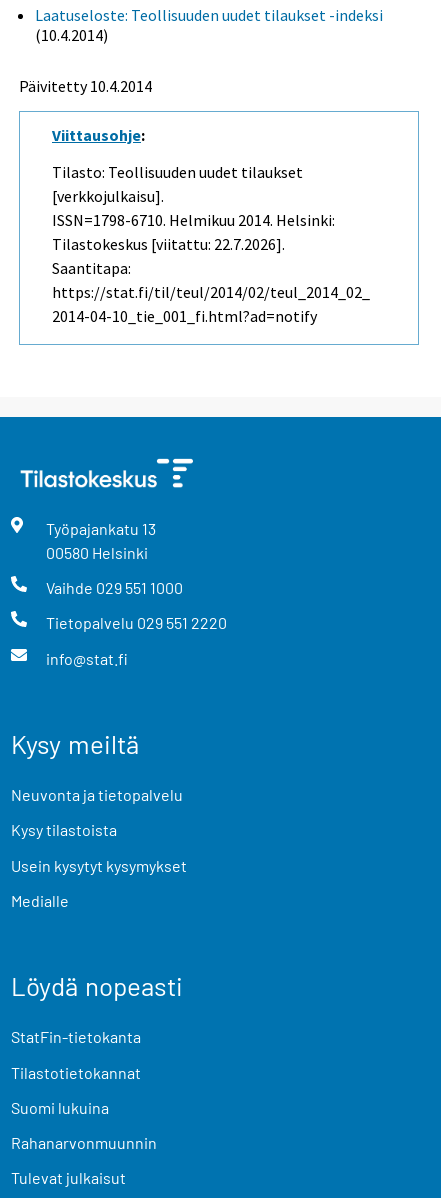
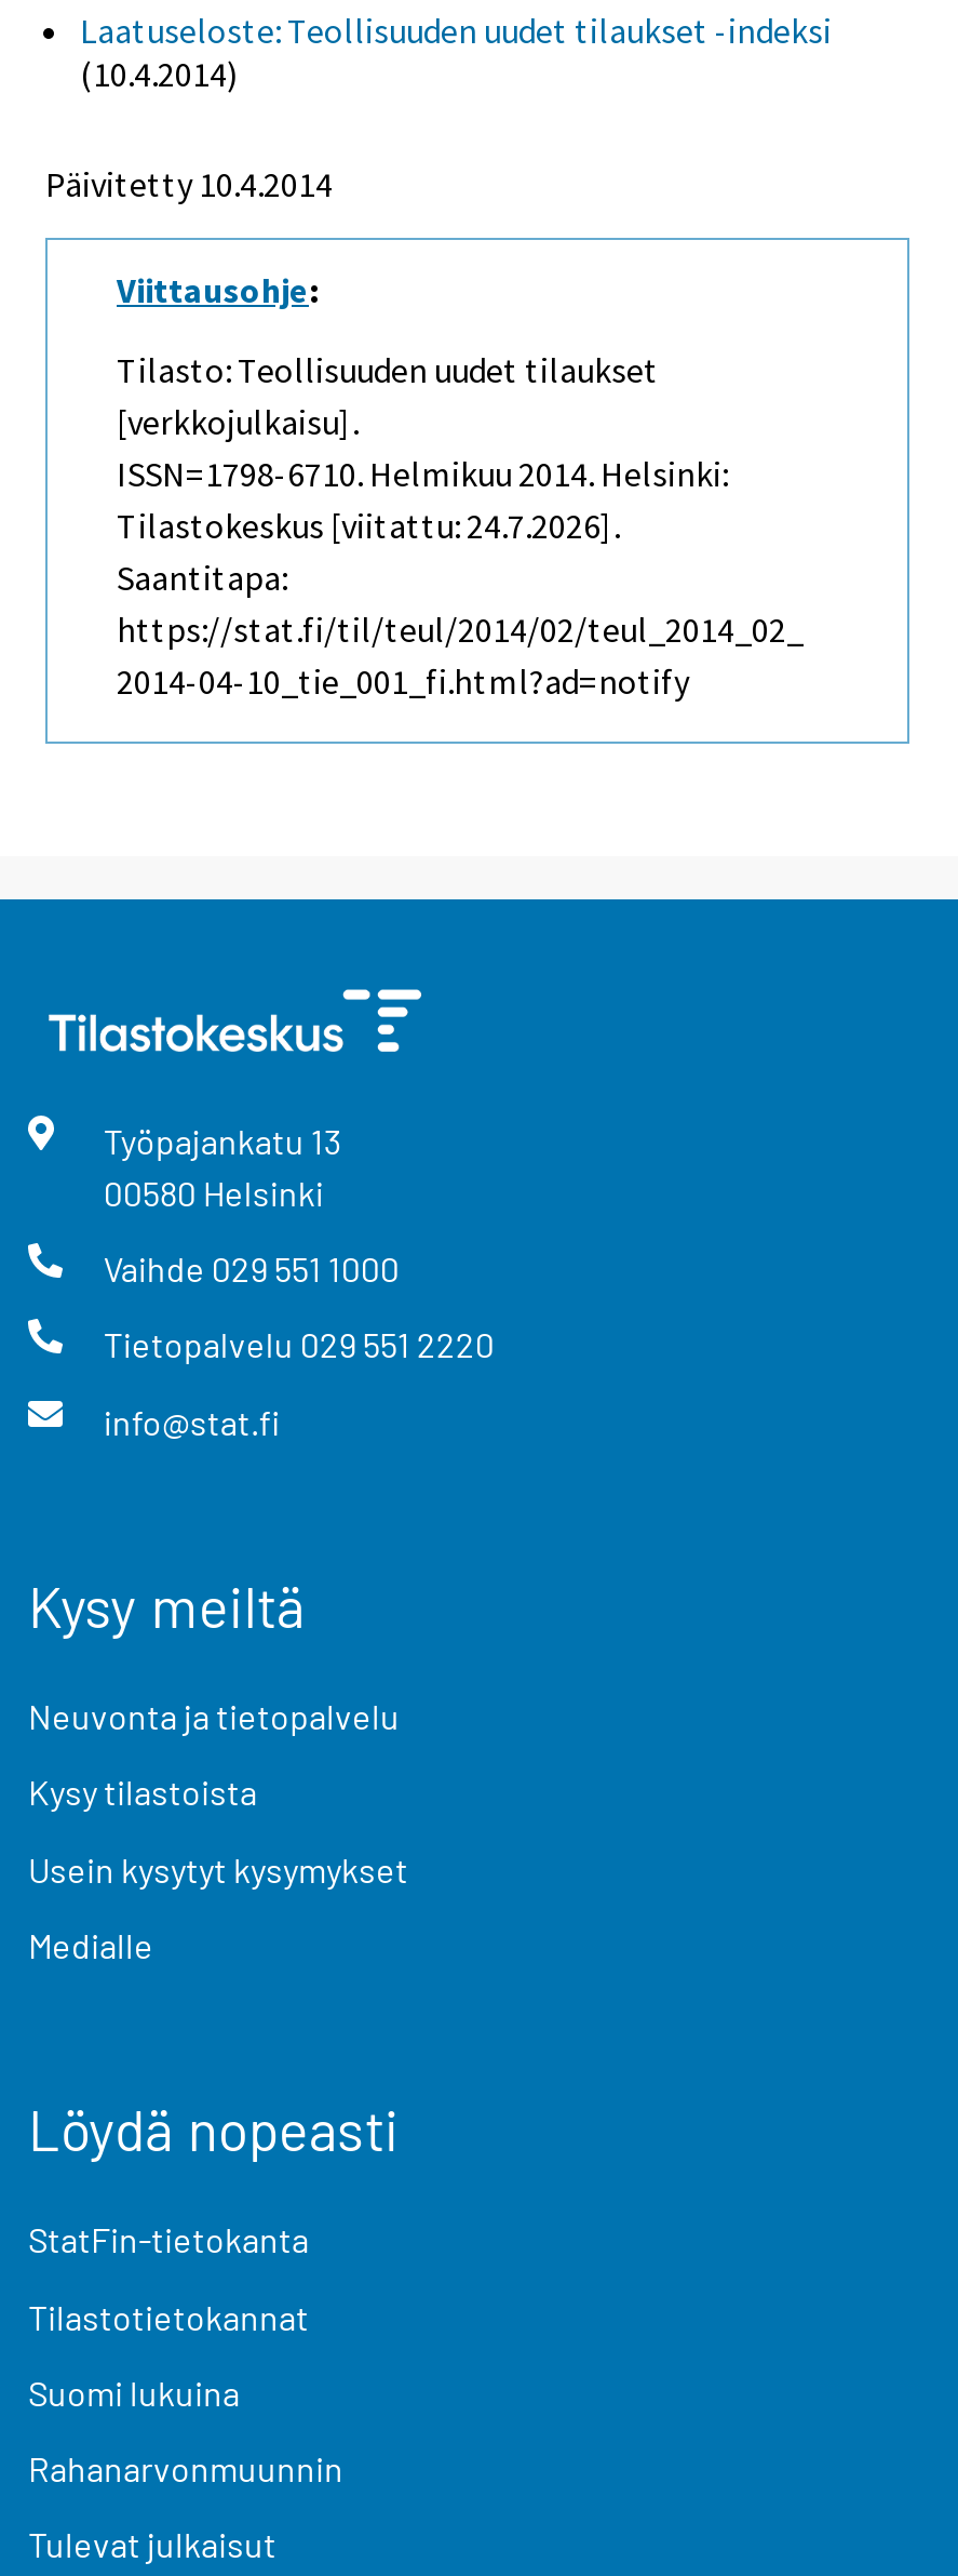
- Tilastokeskus [viitattu: 22.7.2026].
+ Tilastokeskus [viitattu: 24.7.2026].
